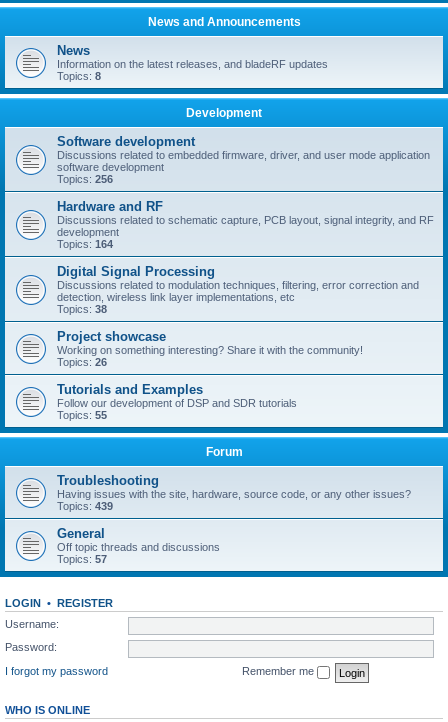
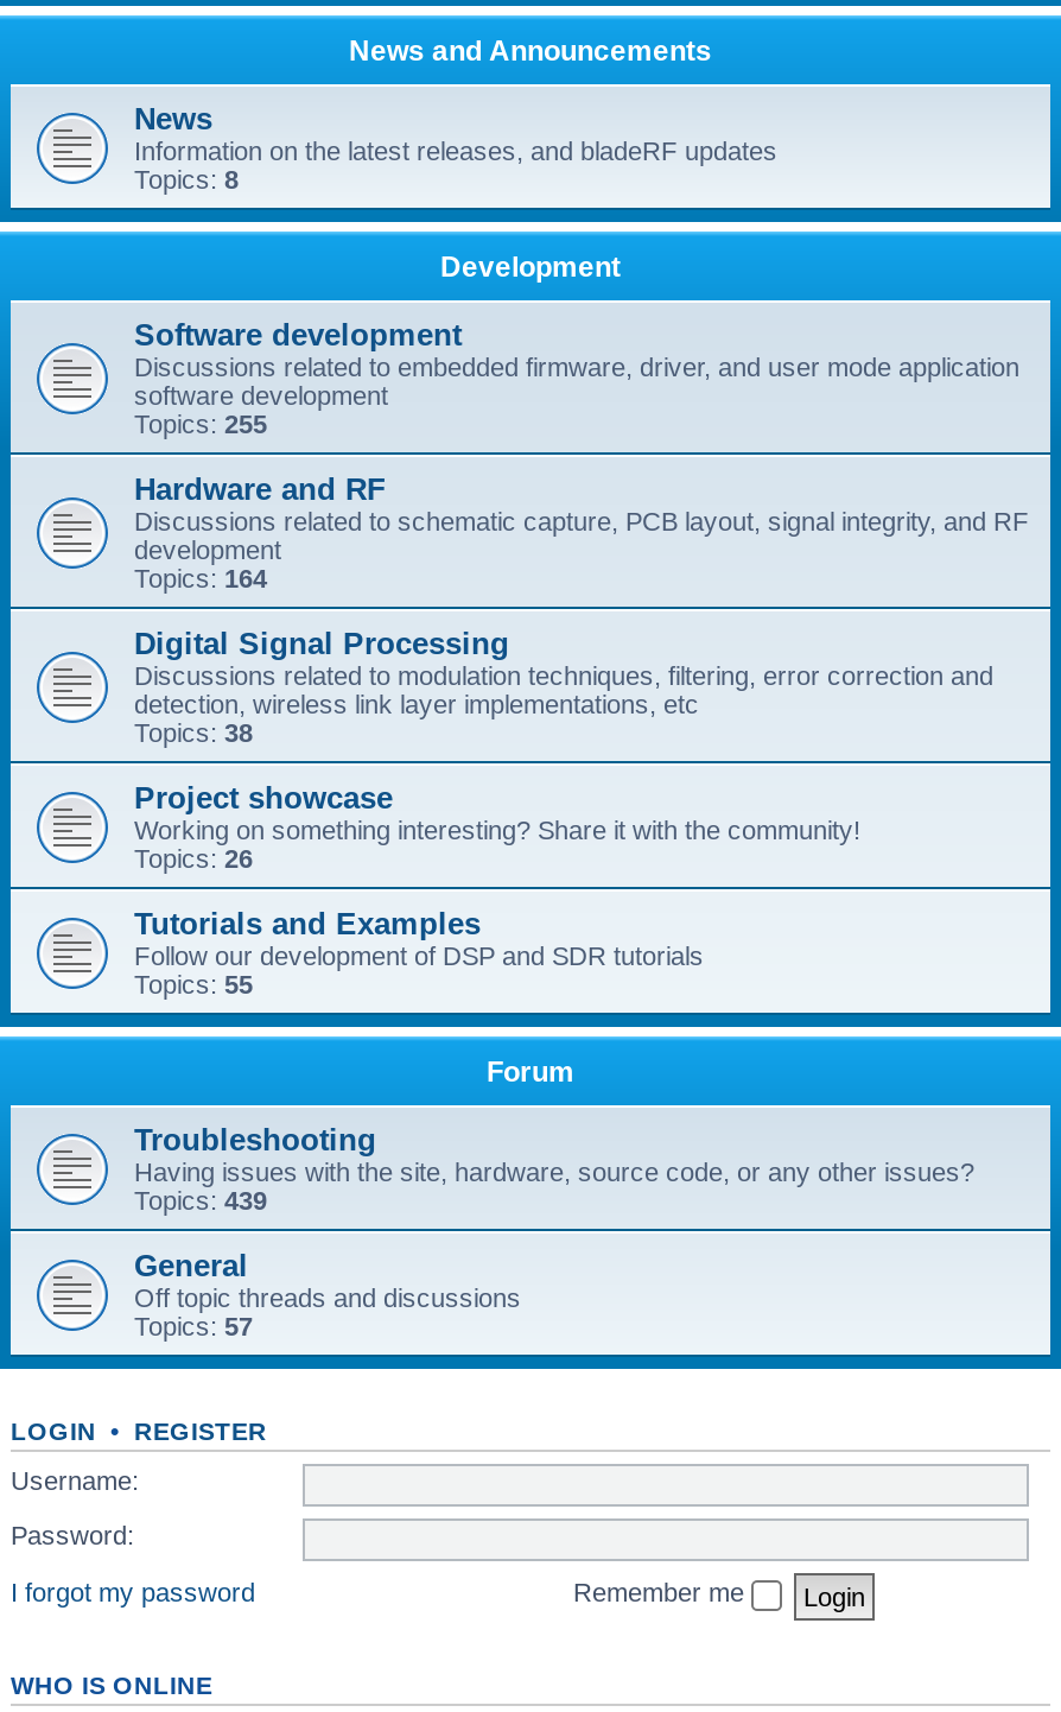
- Topics: 256
+ Topics: 255
